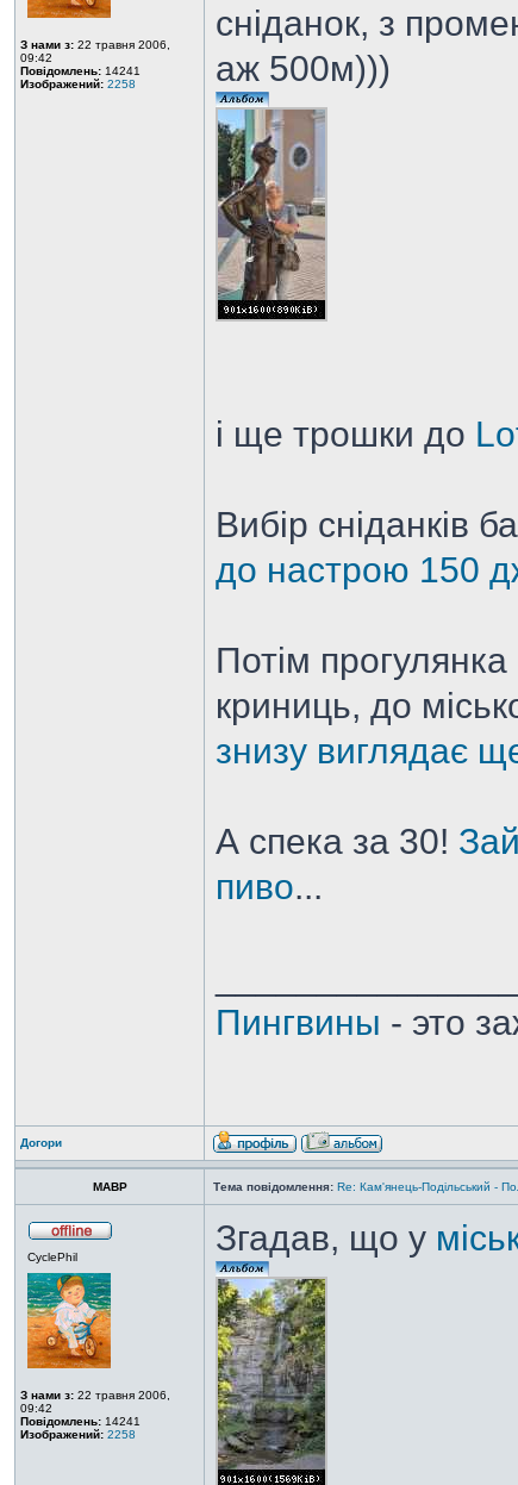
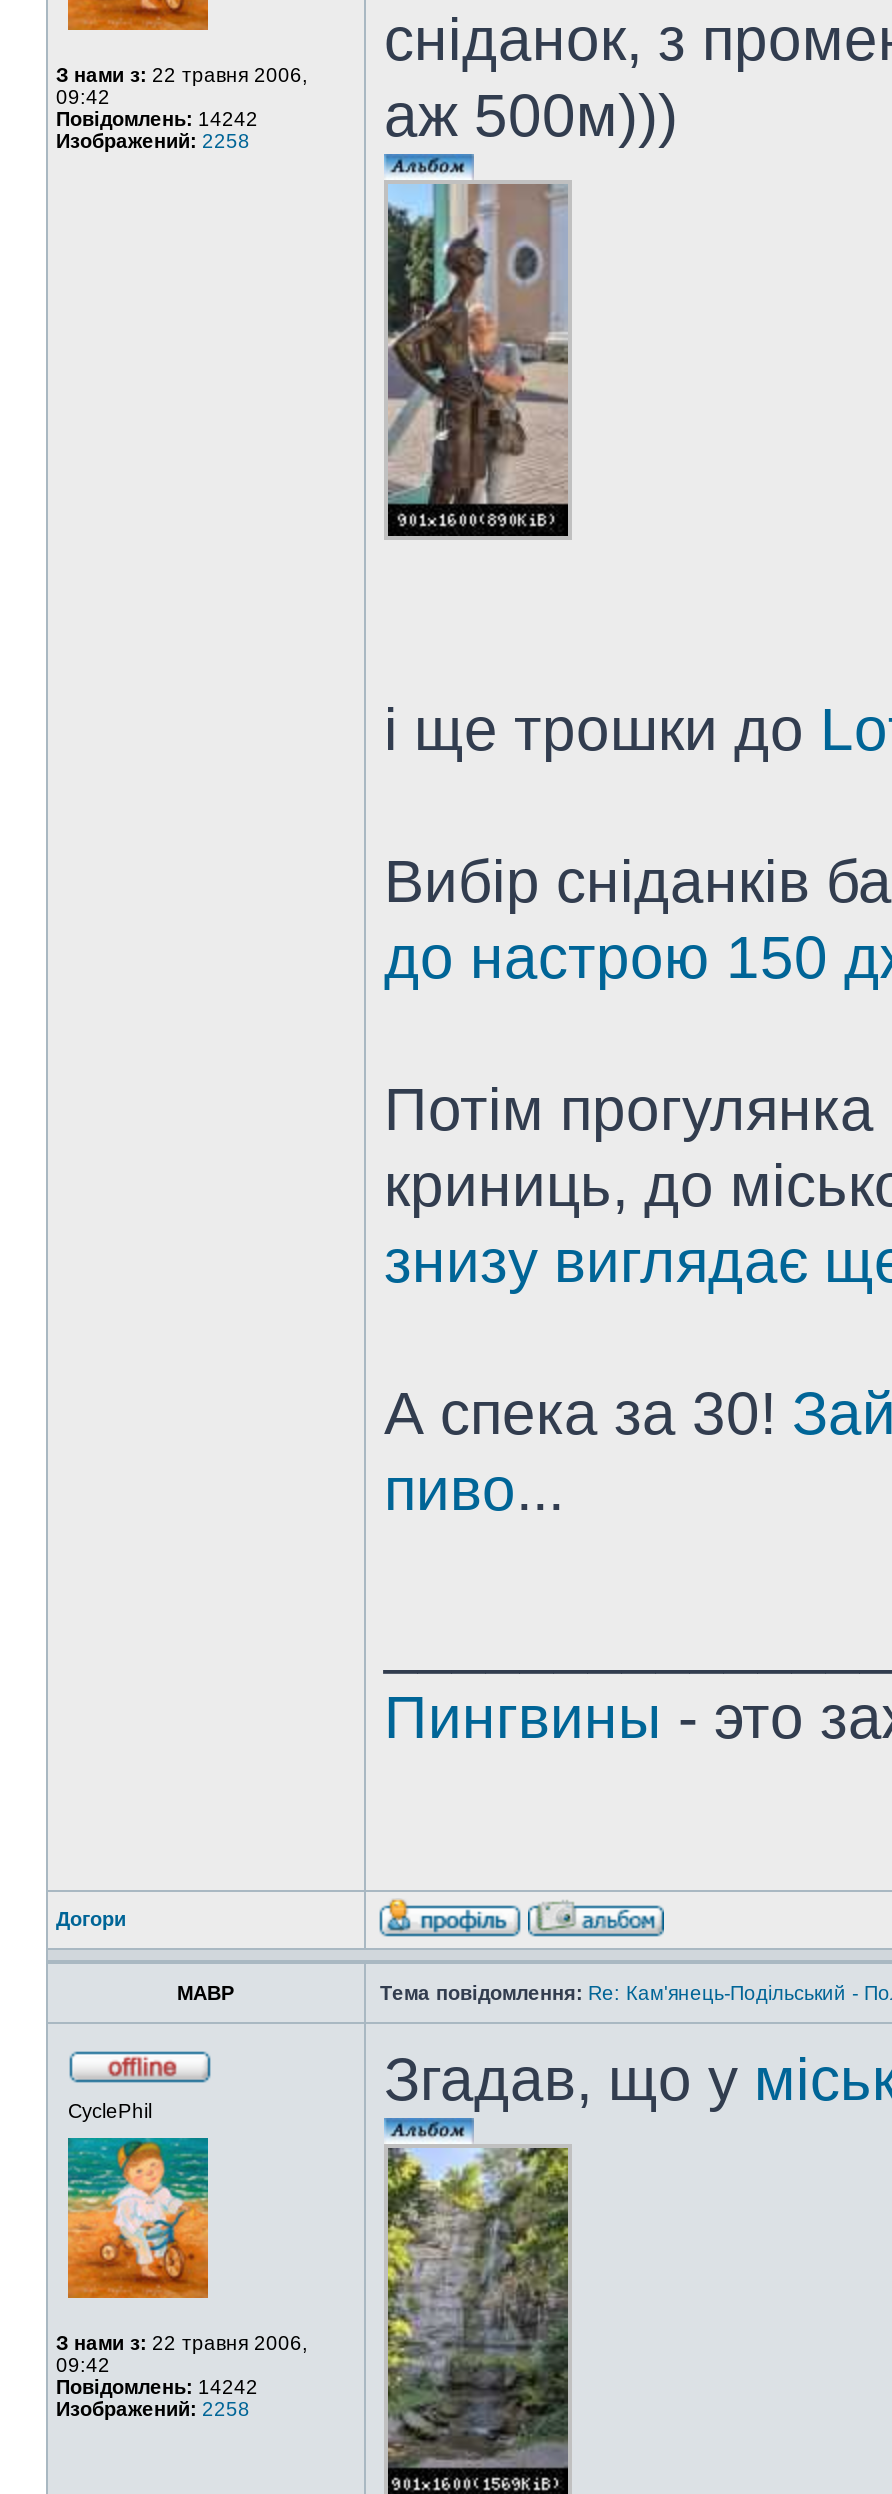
- Повідомлень: 14241
+ Повідомлень: 14242

- Повідомлень: 14241
+ Повідомлень: 14242
